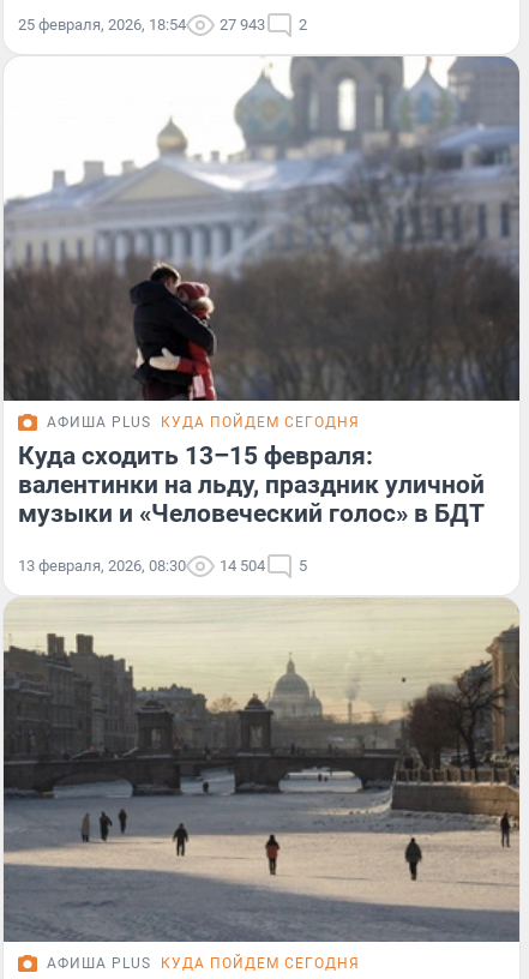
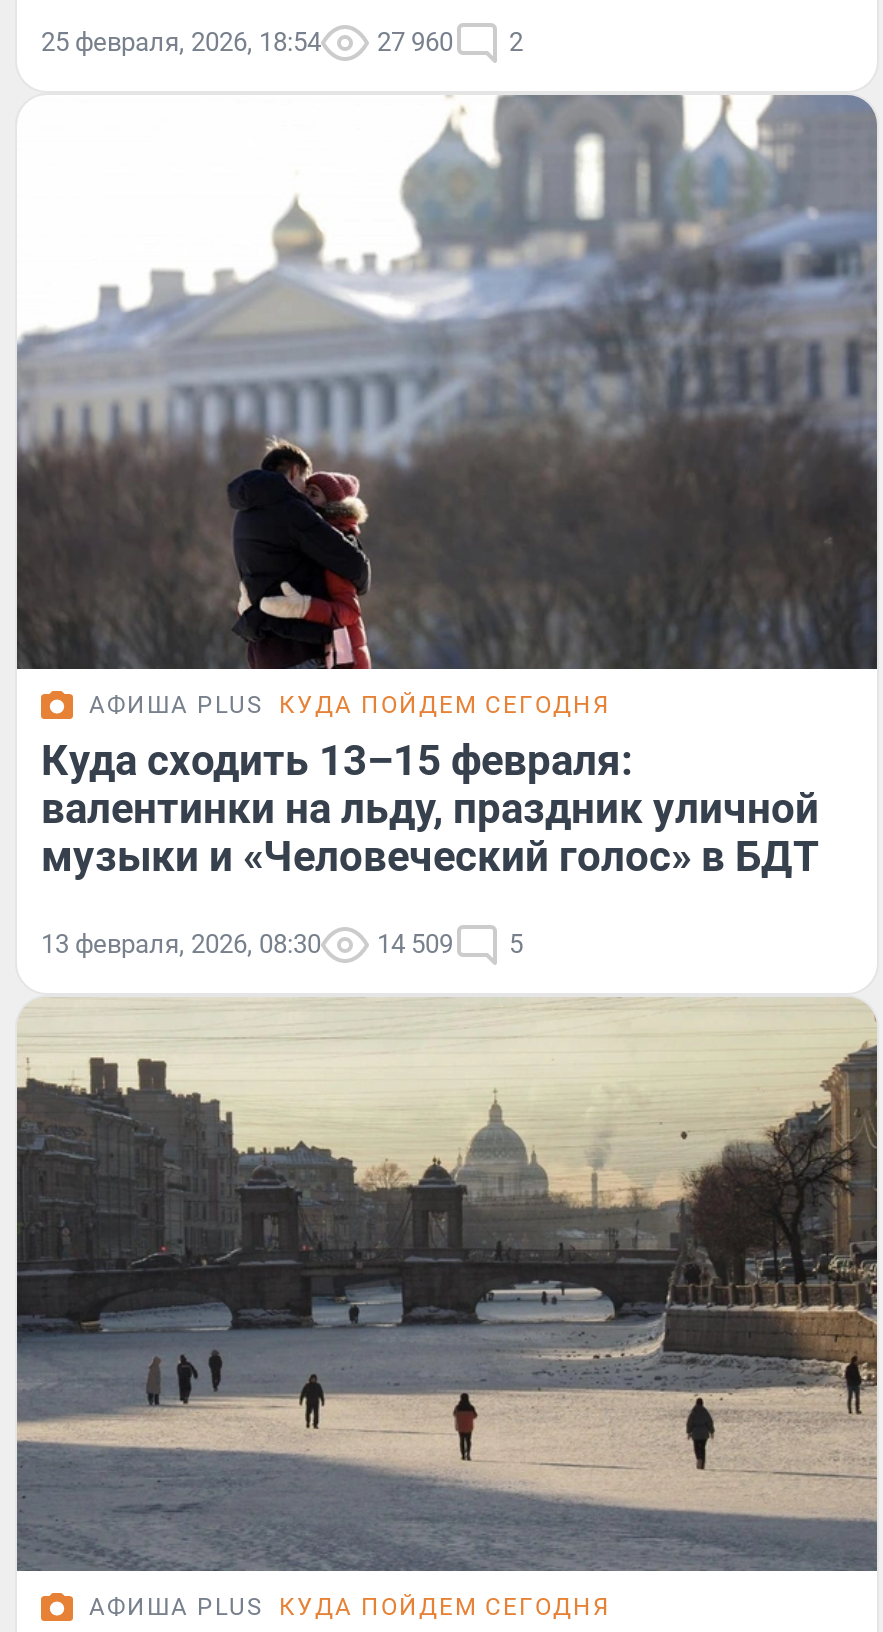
- 25 февраля, 2026, 18:54 27 943 2
+ 25 февраля, 2026, 18:54 27 960 2

- 13 февраля, 2026, 08:30 14 504 5
+ 13 февраля, 2026, 08:30 14 509 5
